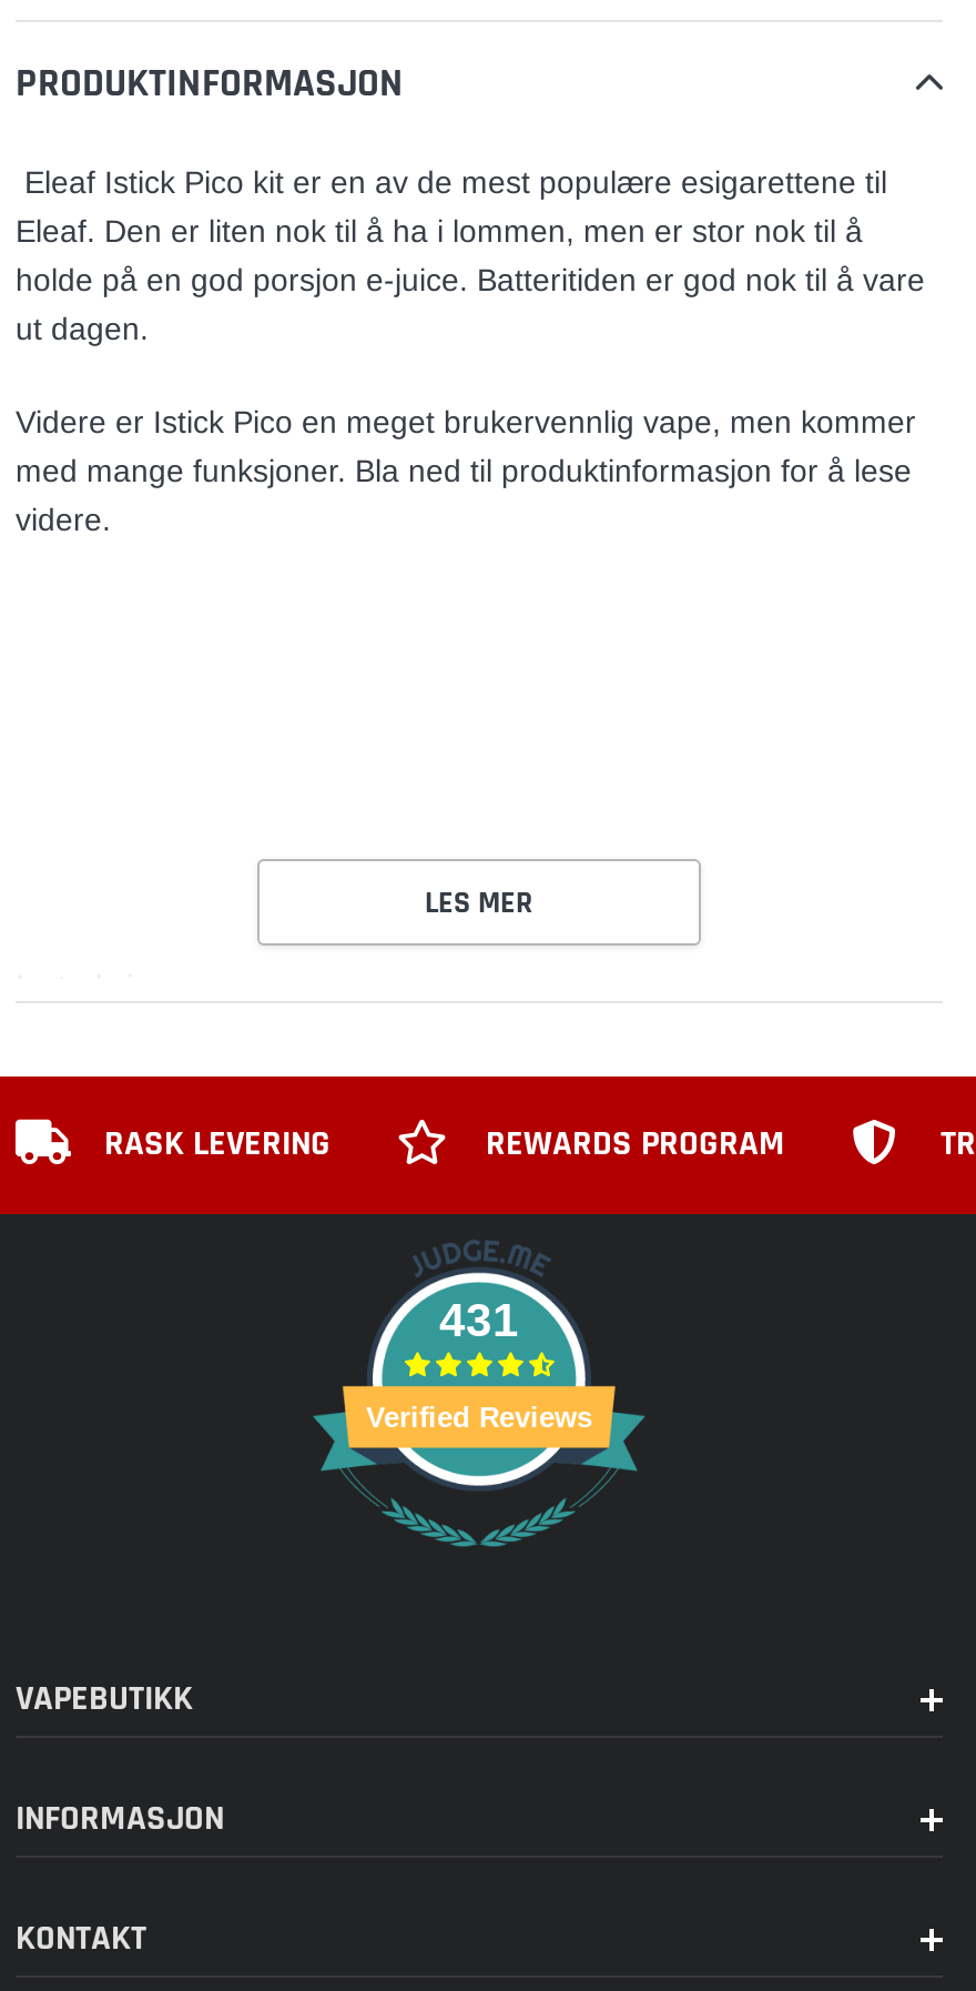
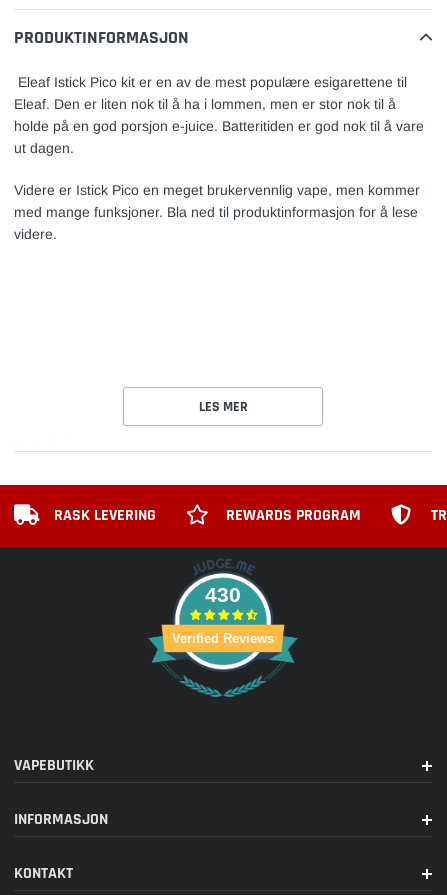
- 431
+ 430
